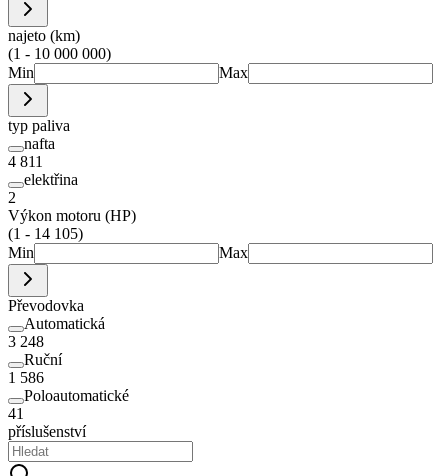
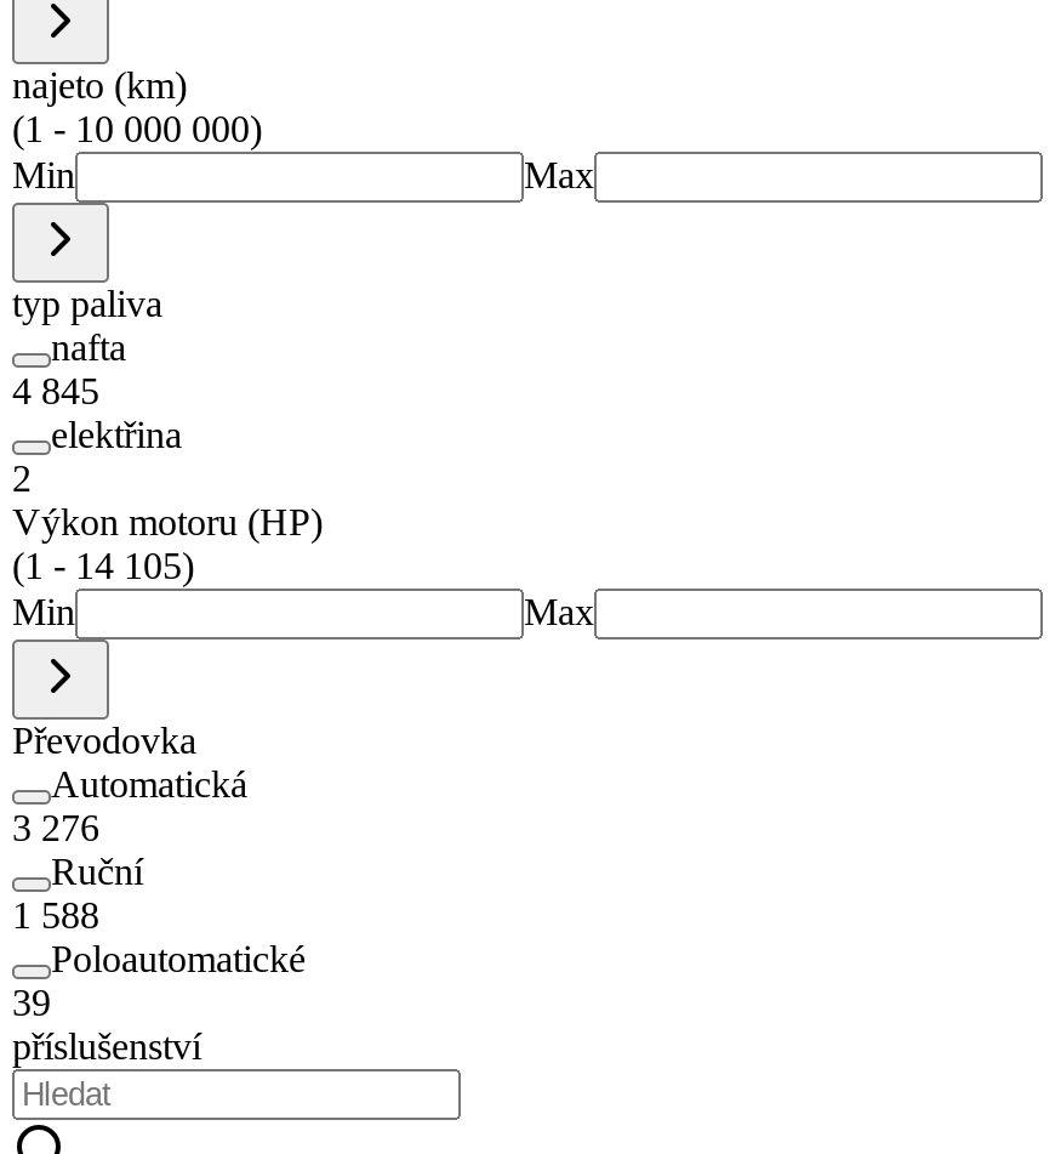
- 4 811
+ 4 845

- 3 248
+ 3 276

- 1 586
+ 1 588

- 41
+ 39
